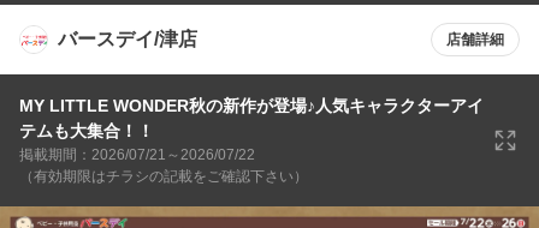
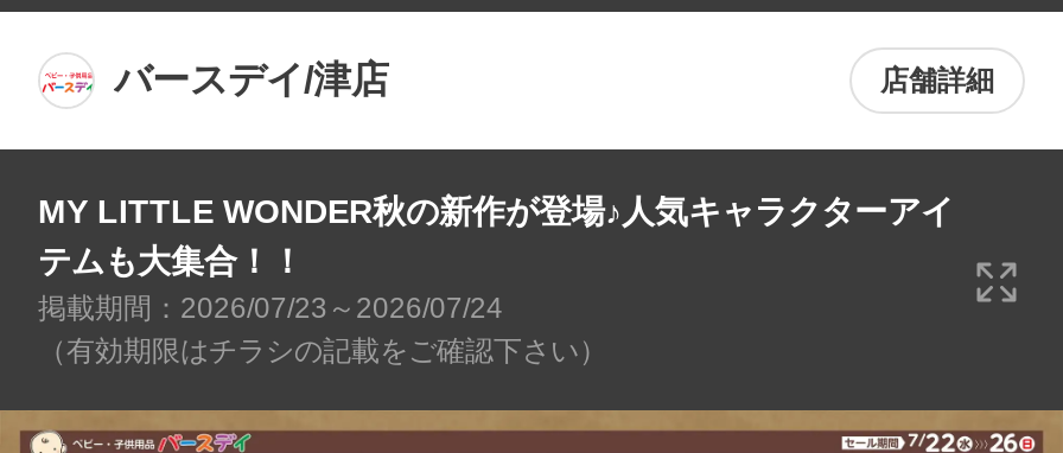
- 掲載期間：2026/07/21～2026/07/22
+ 掲載期間：2026/07/23～2026/07/24
